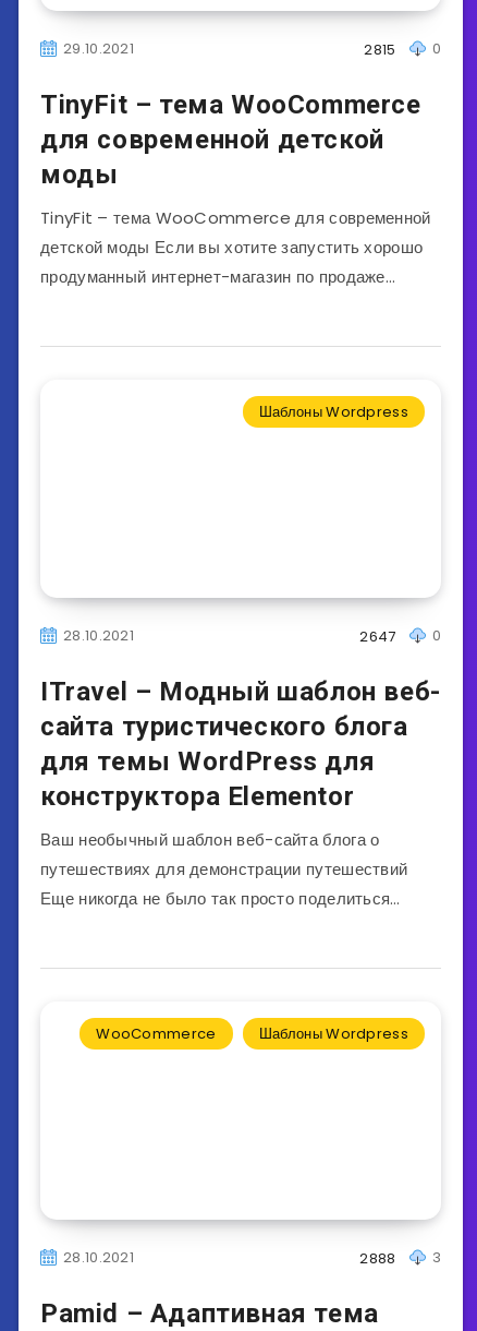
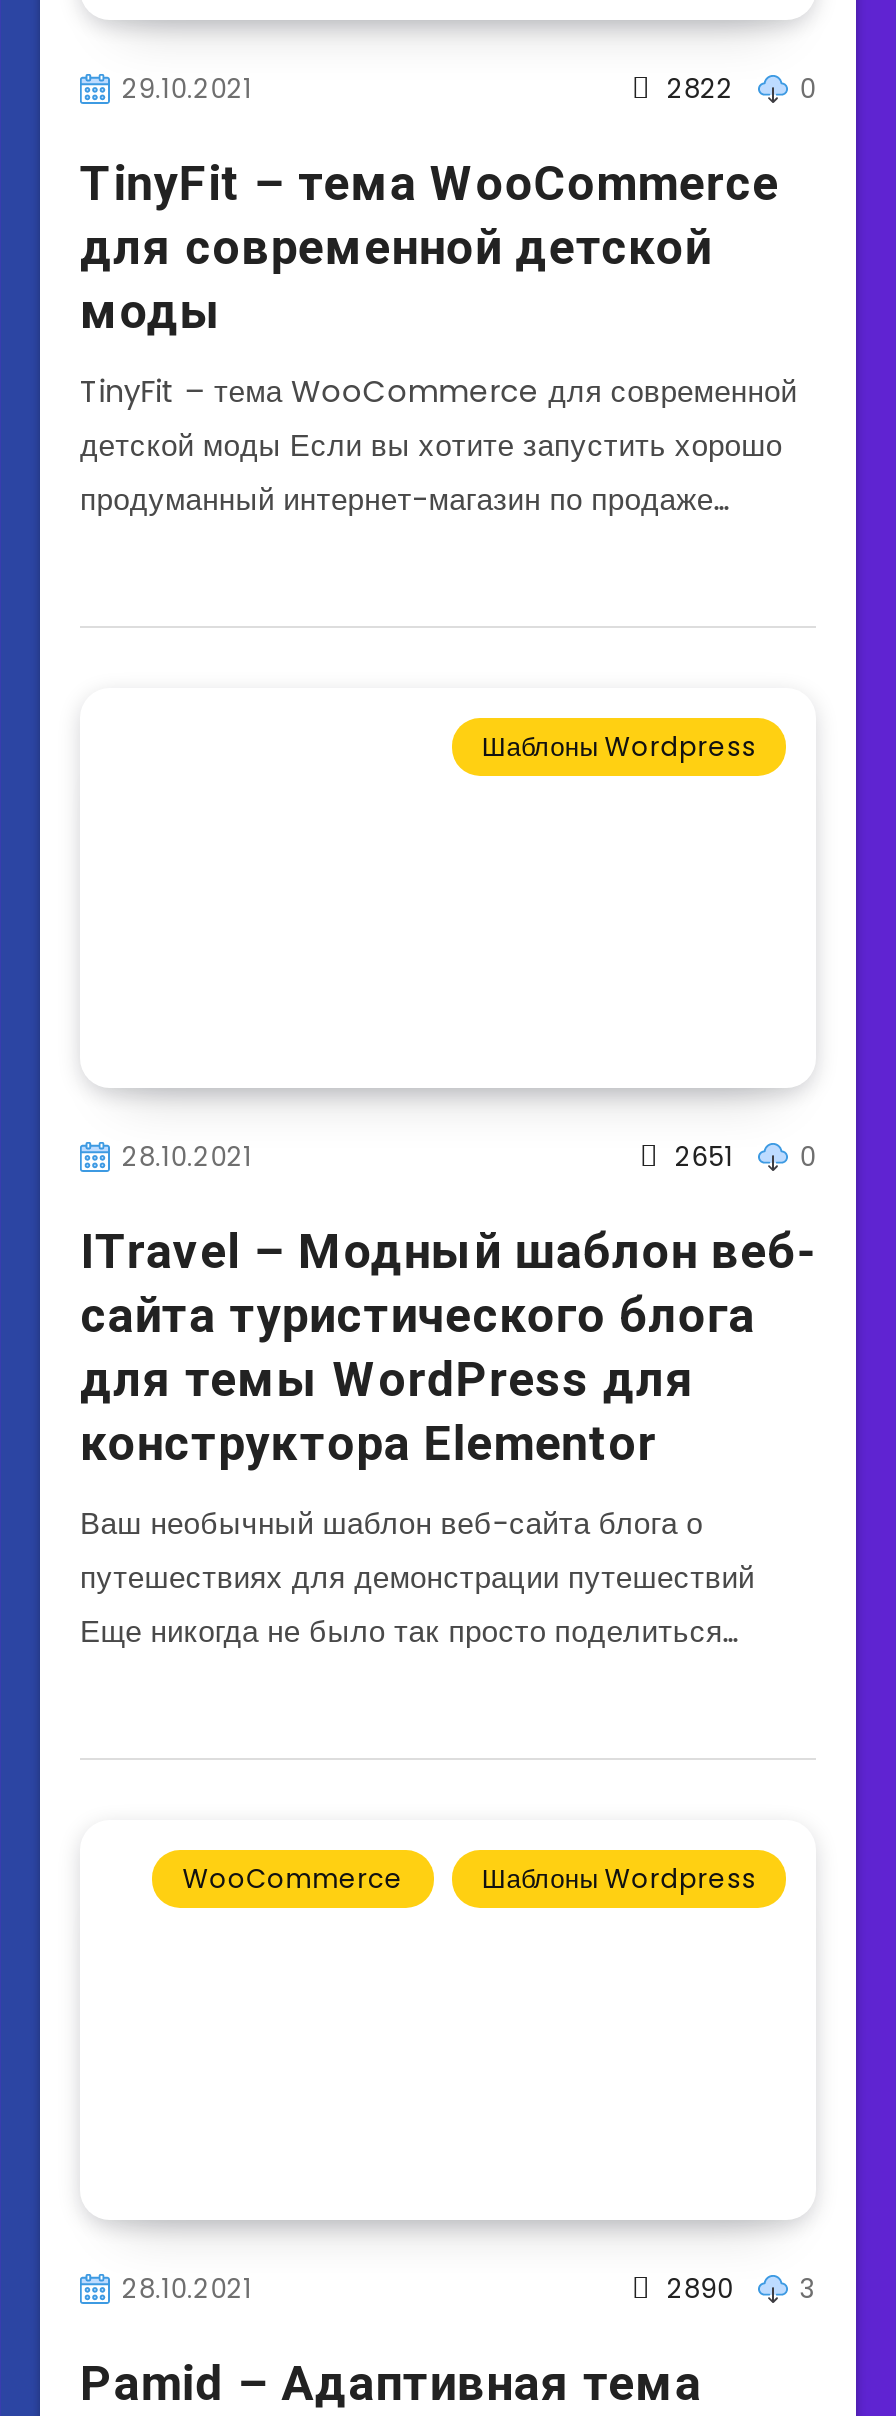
- 2815 0
+ 2822 0

- 2647 0
+ 2651 0

- 2888 3
+ 2890 3
